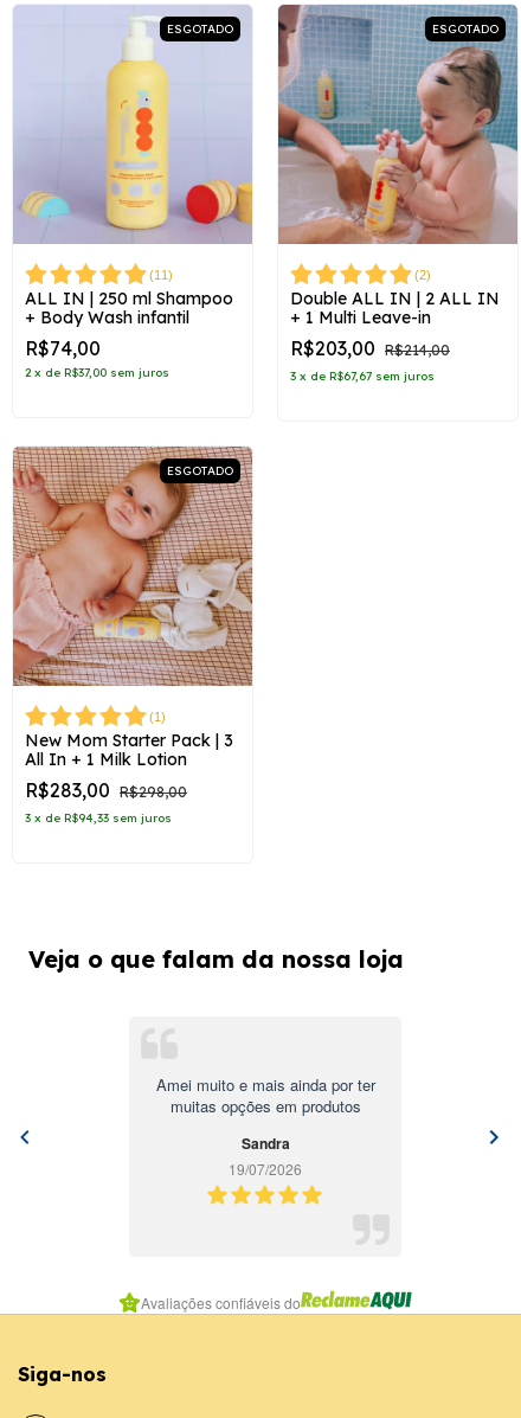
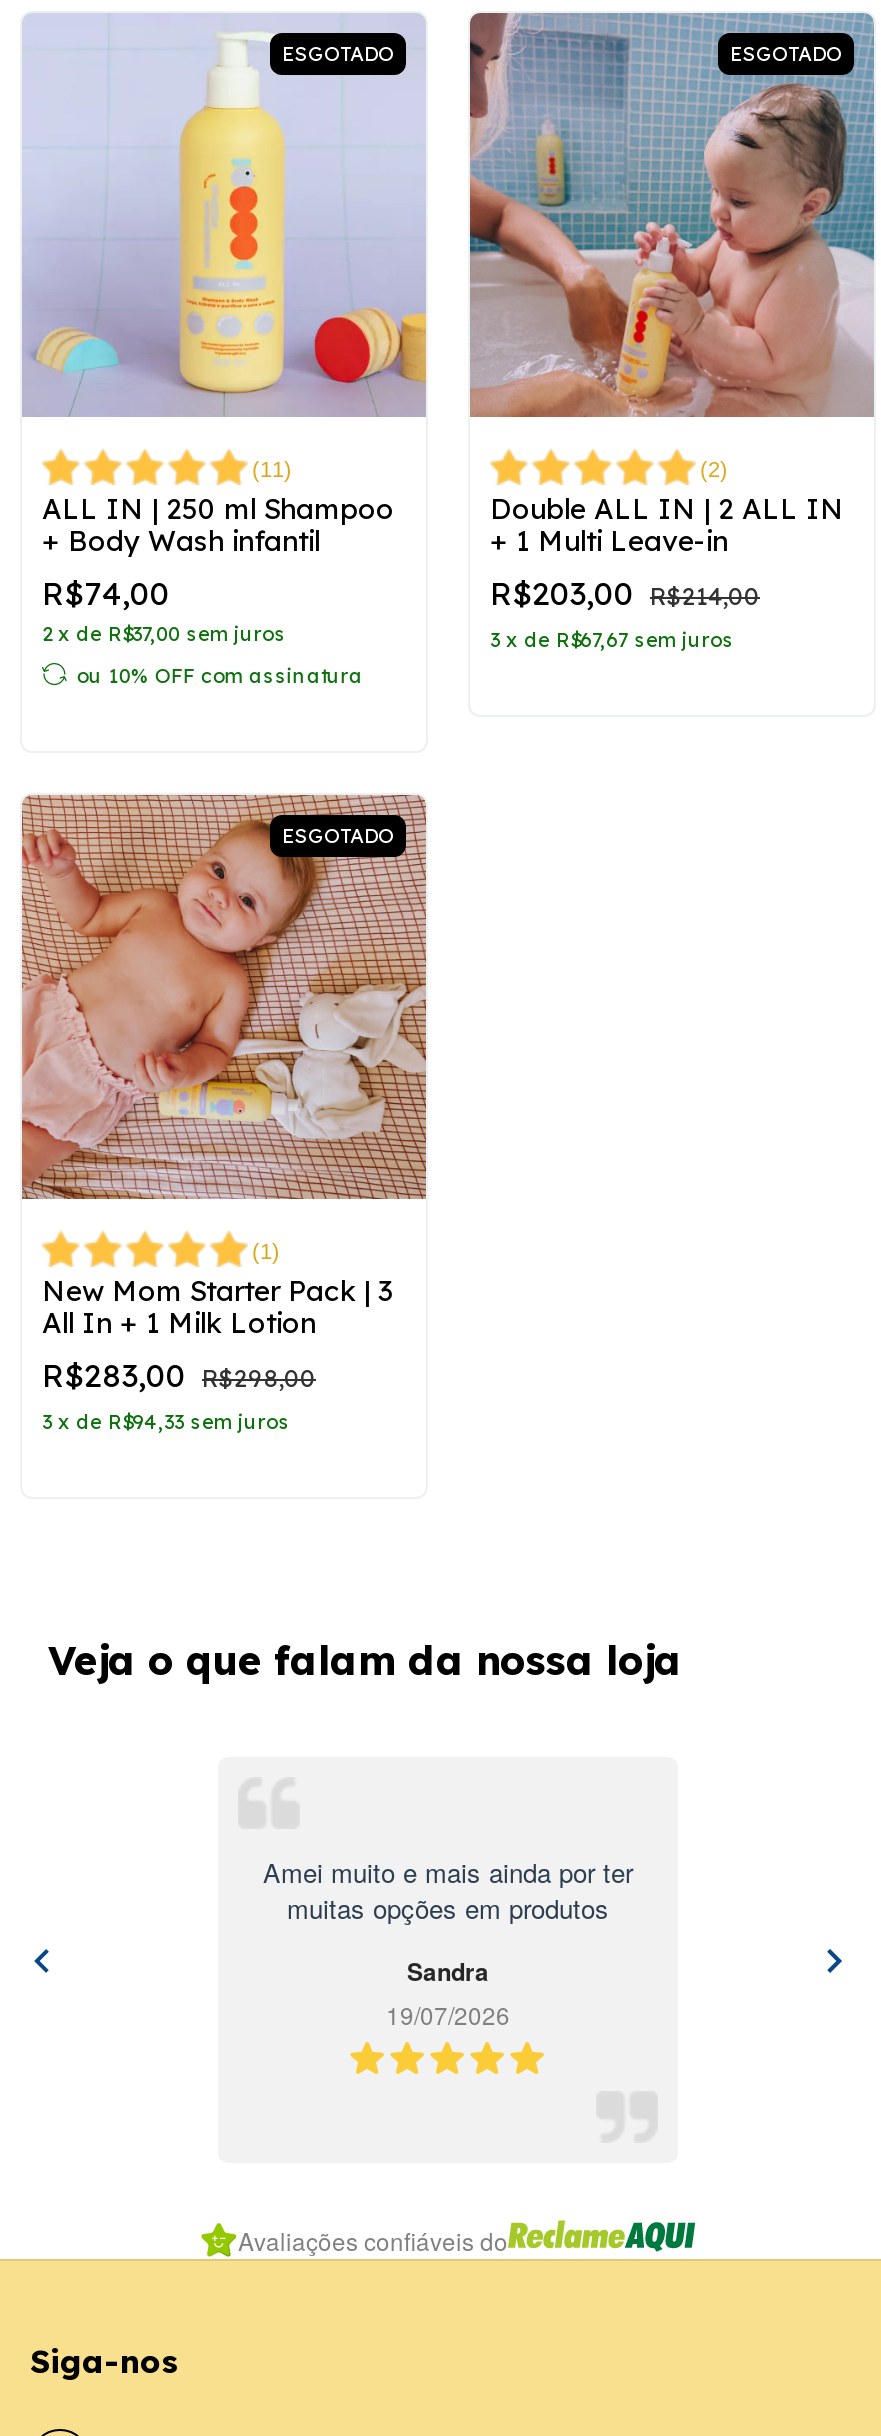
+ ou 10% OFF com assinatura
